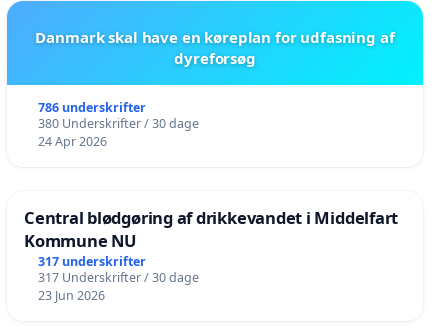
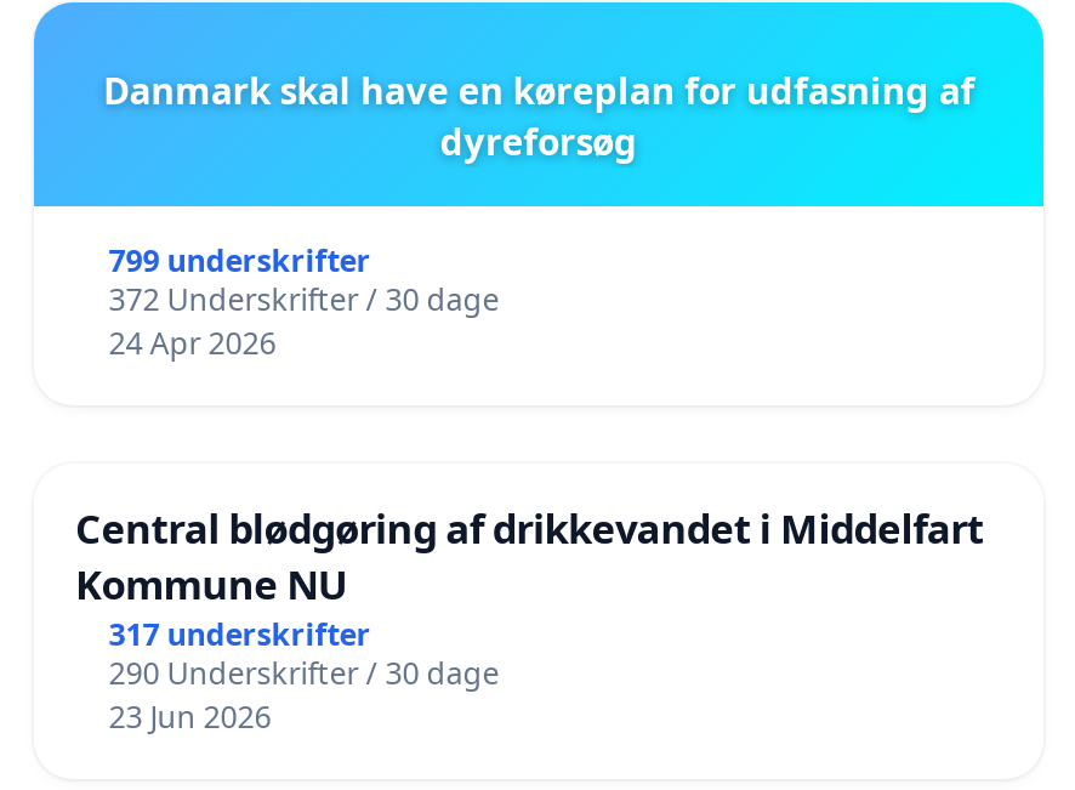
- 786 underskrifter
+ 799 underskrifter

- 380 Underskrifter / 30 dage
+ 372 Underskrifter / 30 dage

- 317 Underskrifter / 30 dage
+ 290 Underskrifter / 30 dage
